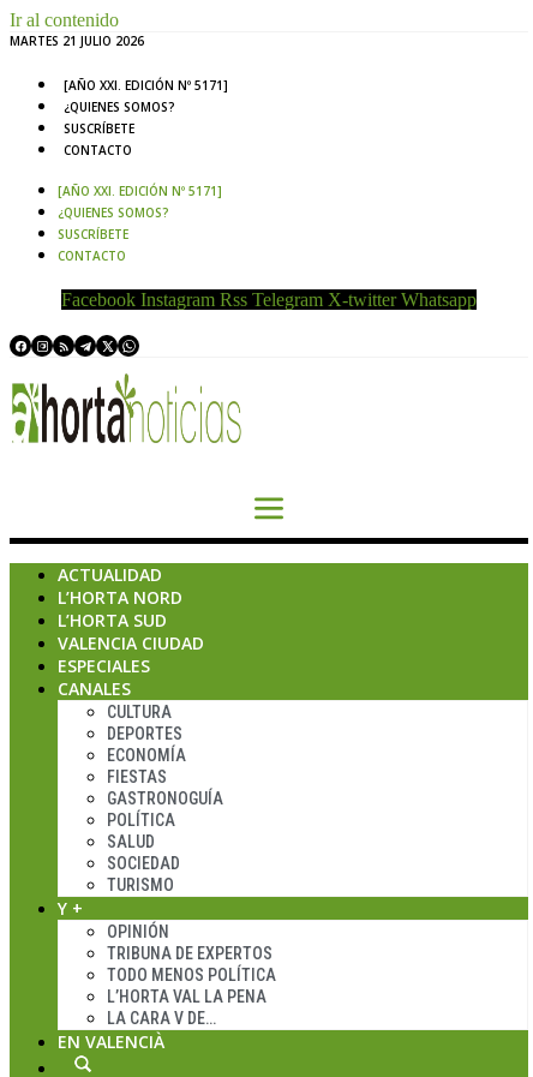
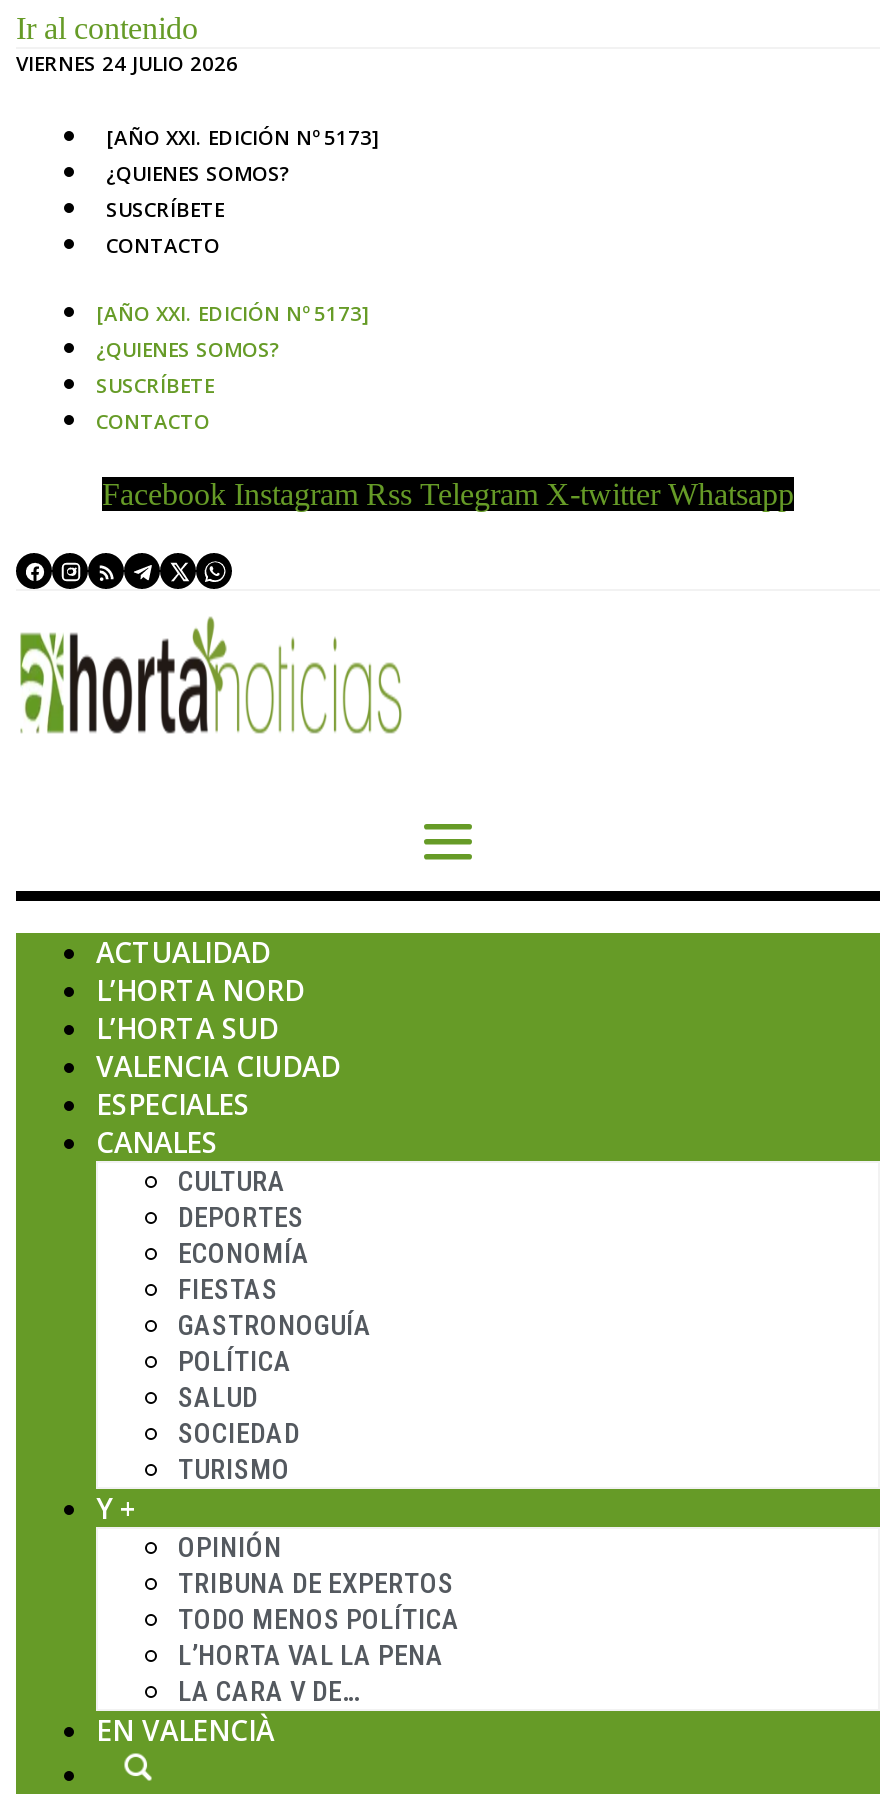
- MARTES 21 JULIO 2026
+ VIERNES 24 JULIO 2026

- [AÑO XXI. EDICIÓN Nº 5171]
+ [AÑO XXI. EDICIÓN Nº 5173]

- [AÑO XXI. EDICIÓN Nº 5171]
+ [AÑO XXI. EDICIÓN Nº 5173]
